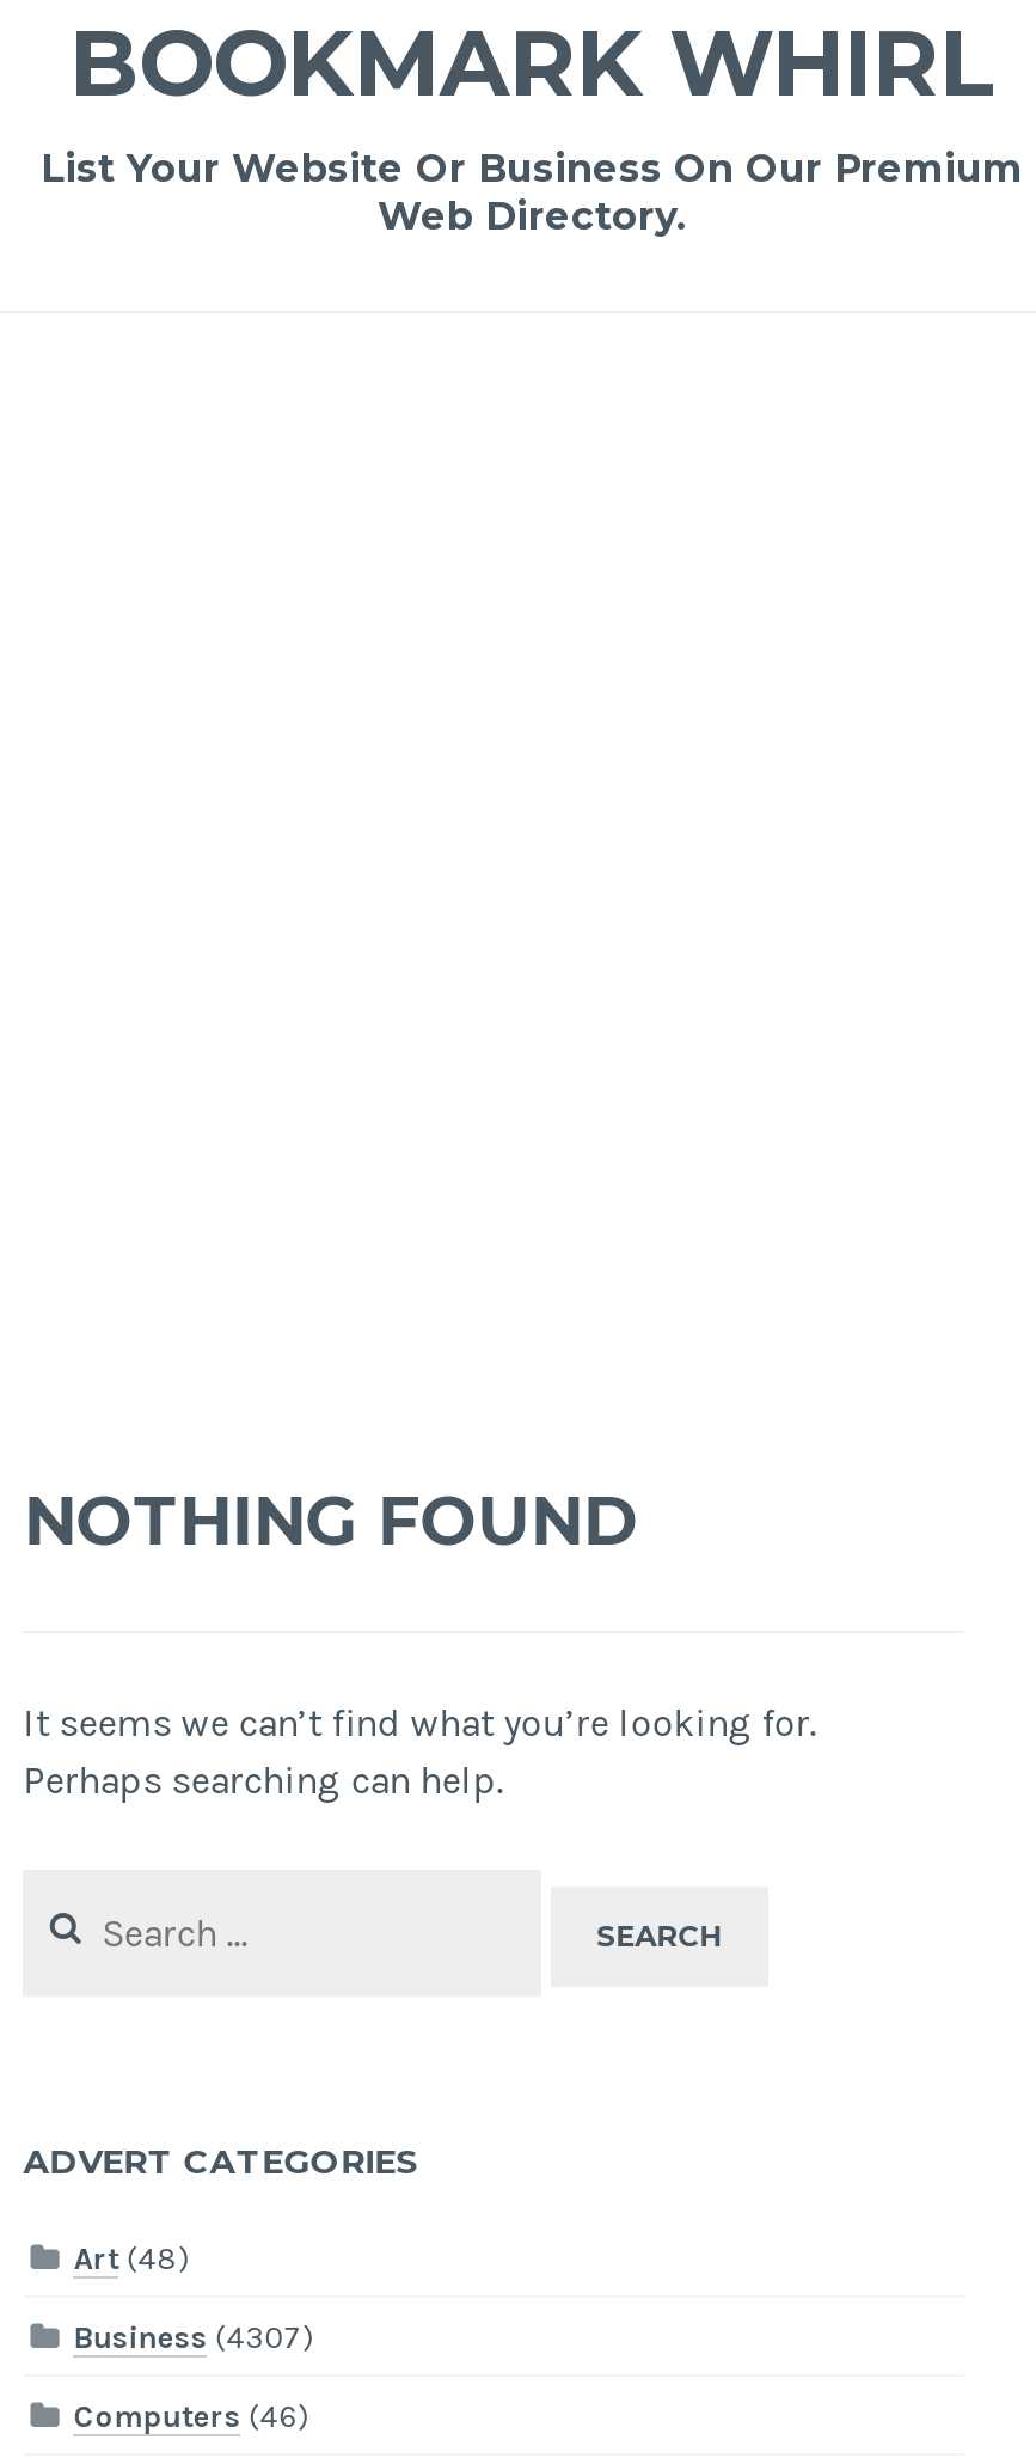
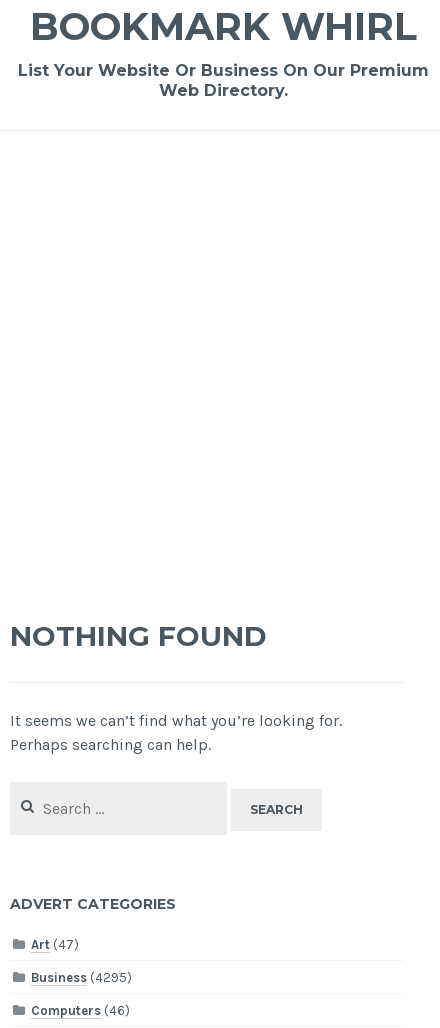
- Art (48)
+ Art (47)

- Business (4307)
+ Business (4295)
